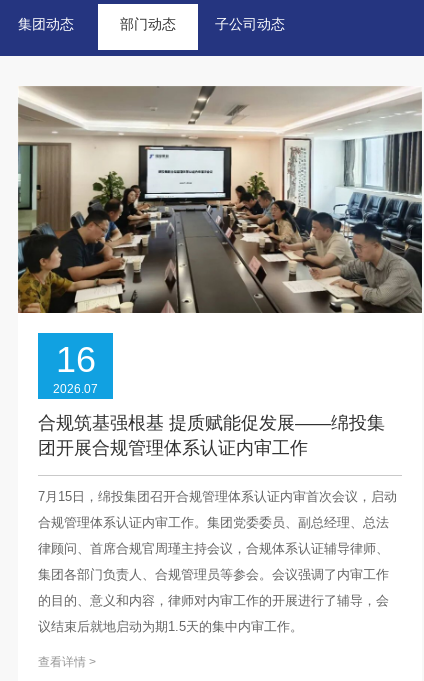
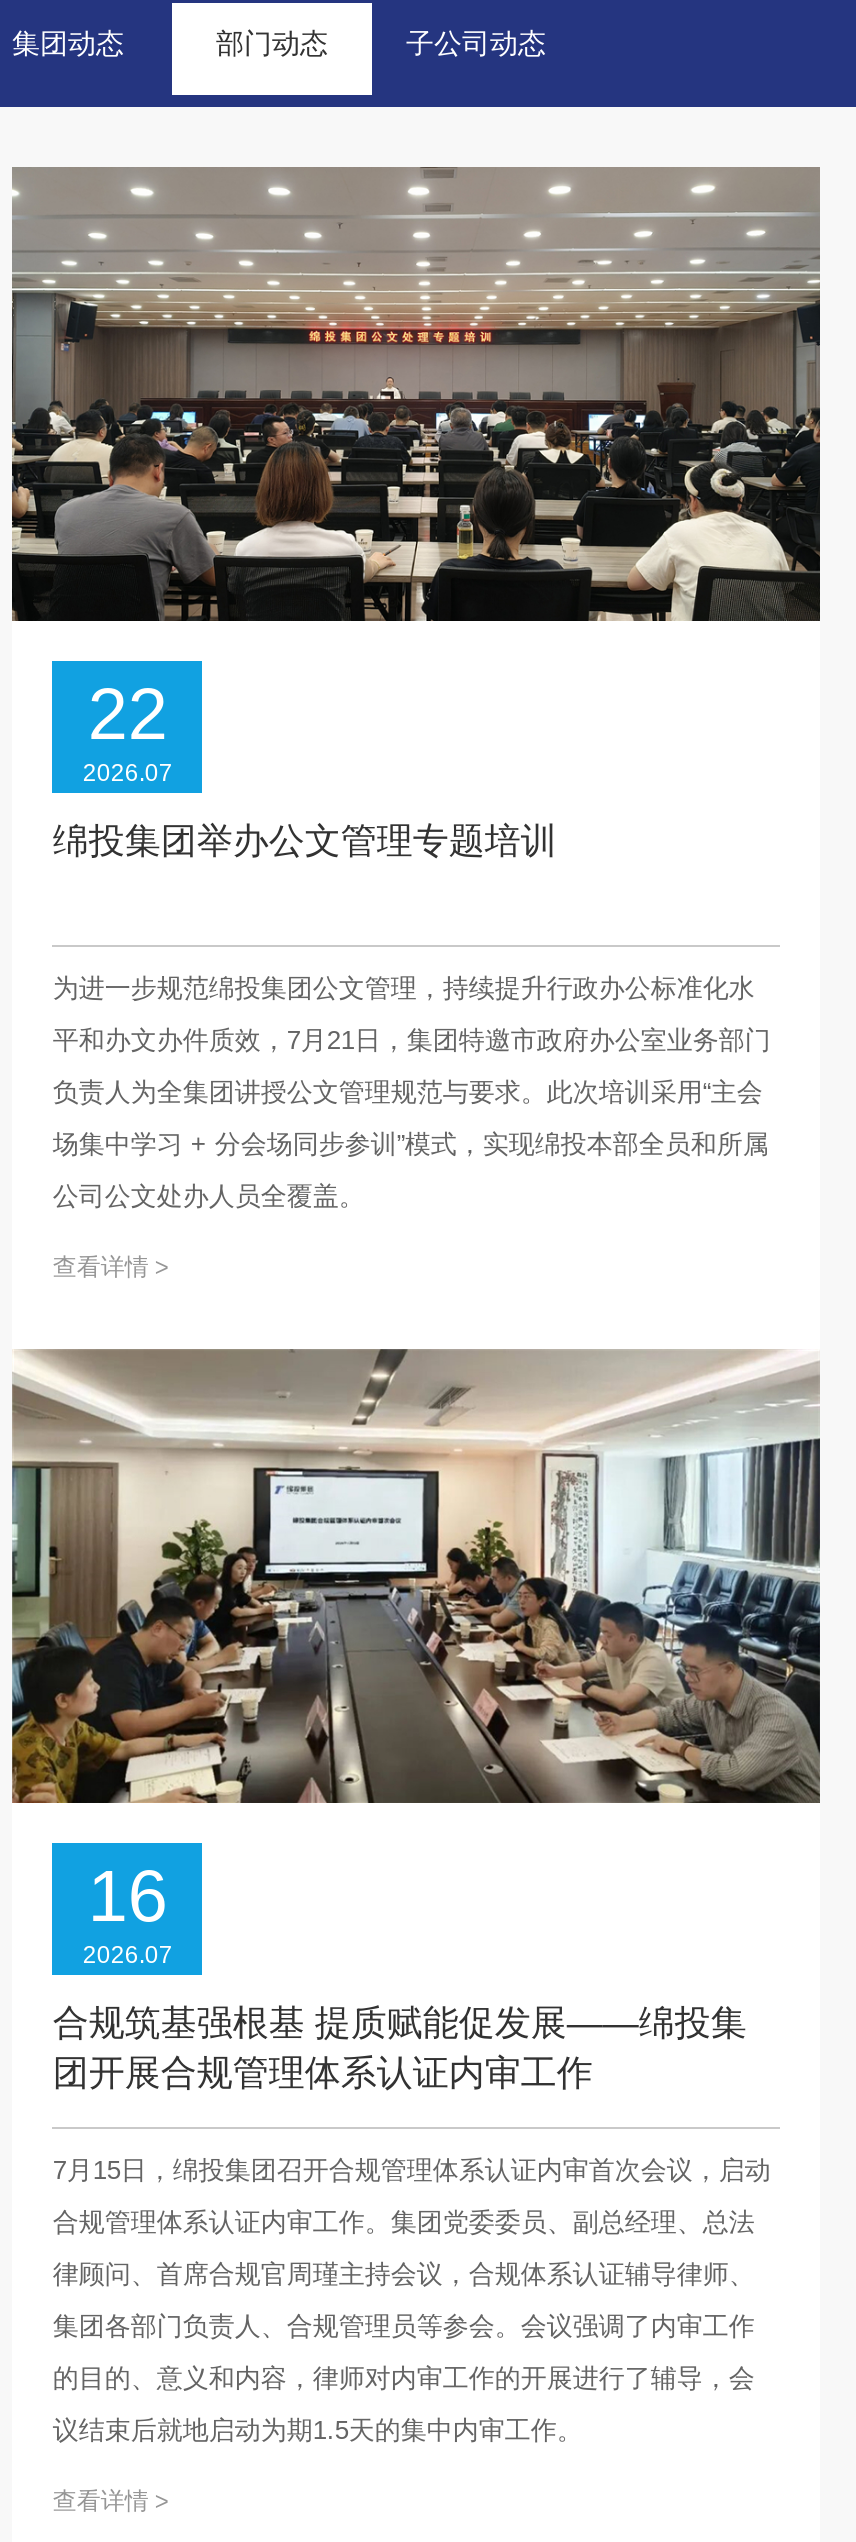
+ [image]
+ 22
+ 2026.07
+ 绵投集团举办公文管理专题培训

+ 为进一步规范绵投集团公文管理，持续提升行政办公标准化水
+ 平和办文办件质效，7月21日，集团特邀市政府办公室业务部门
+ 负责人为全集团讲授公文管理规范与要求。此次培训采用“主会
+ 场集中学习 + 分会场同步参训”模式，实现绵投本部全员和所属
+ 公司公文处办人员全覆盖。
+ 查看详情 >
